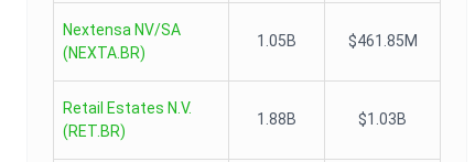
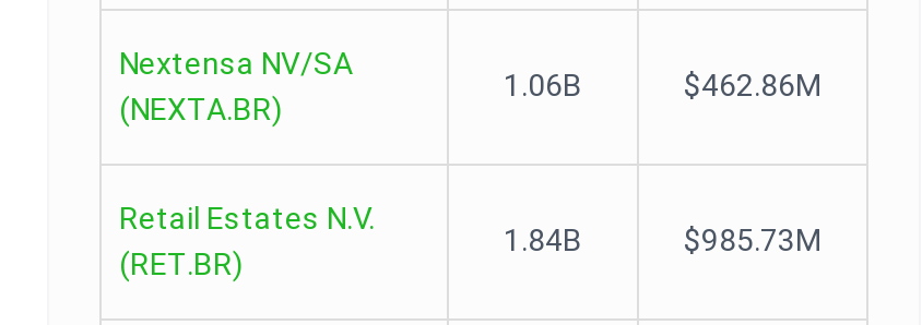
- 1.05B
- $461.85M
+ 1.06B
+ $462.86M

- 1.88B
- $1.03B
+ 1.84B
+ $985.73M
